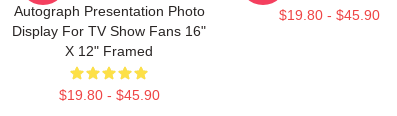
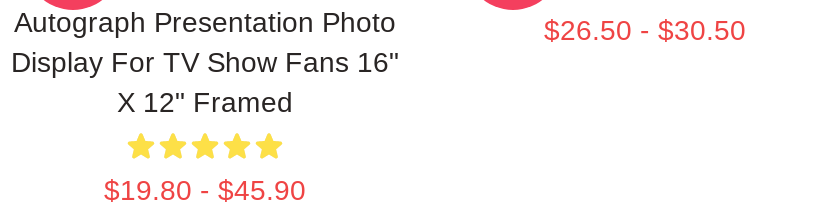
- $19.80 - $45.90
+ $26.50 - $30.50
